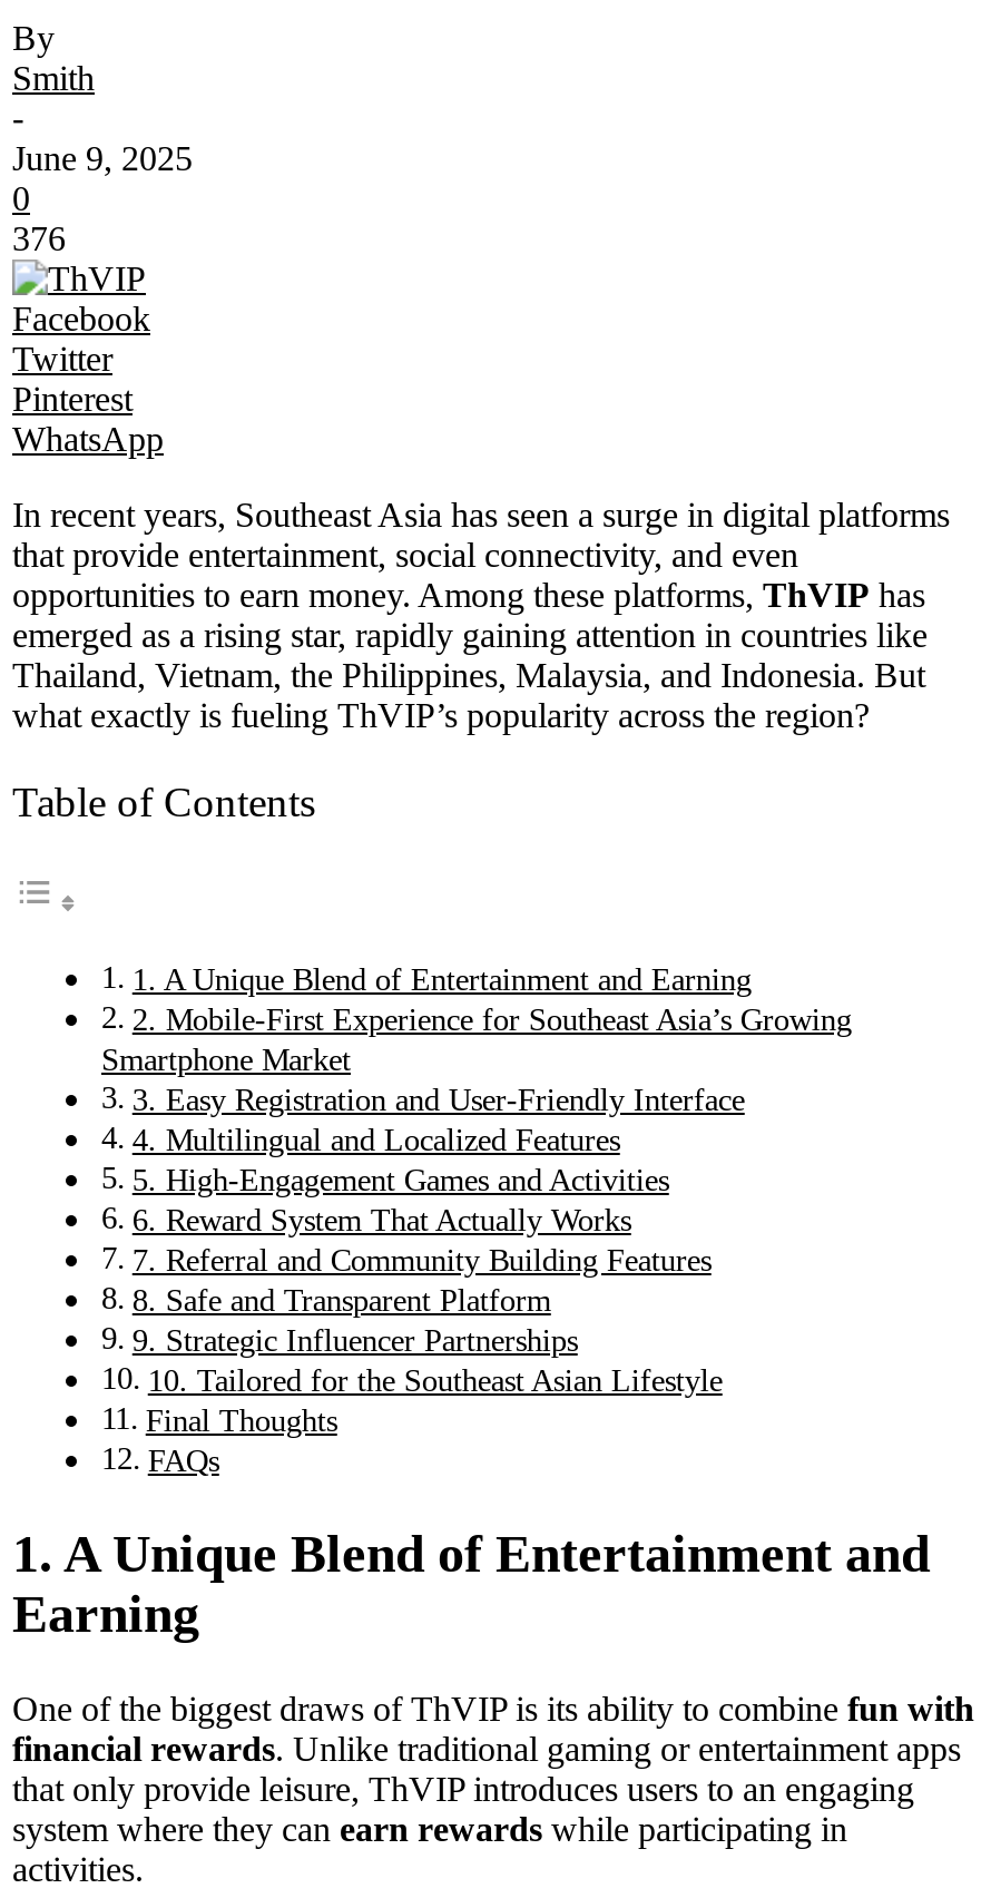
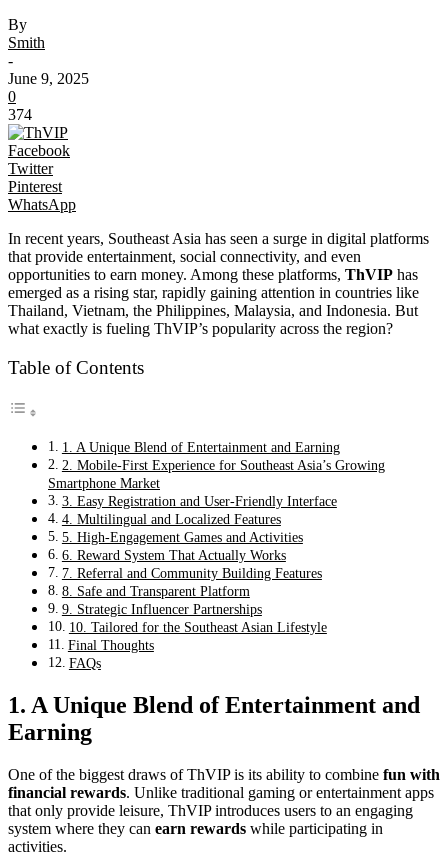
- 376
+ 374
